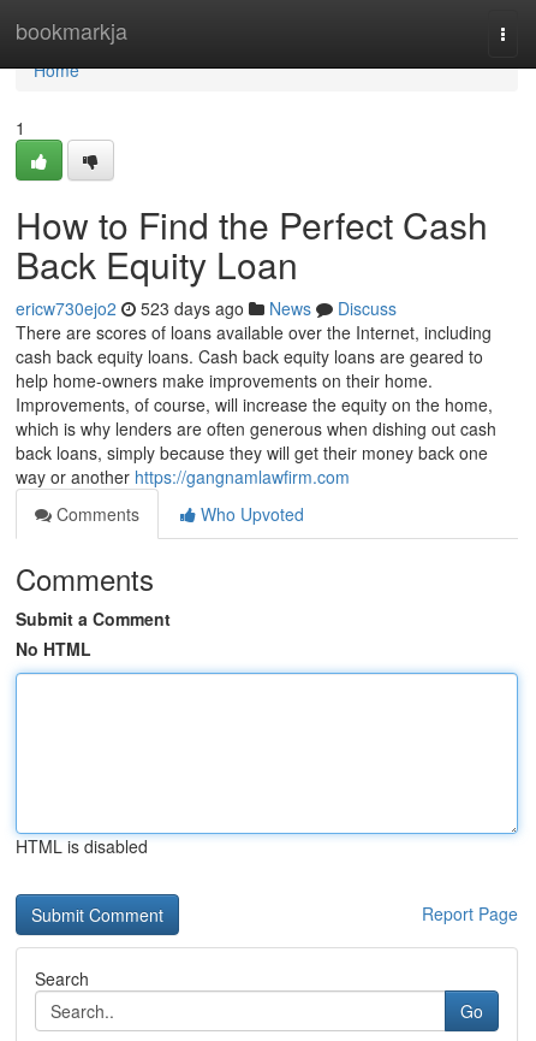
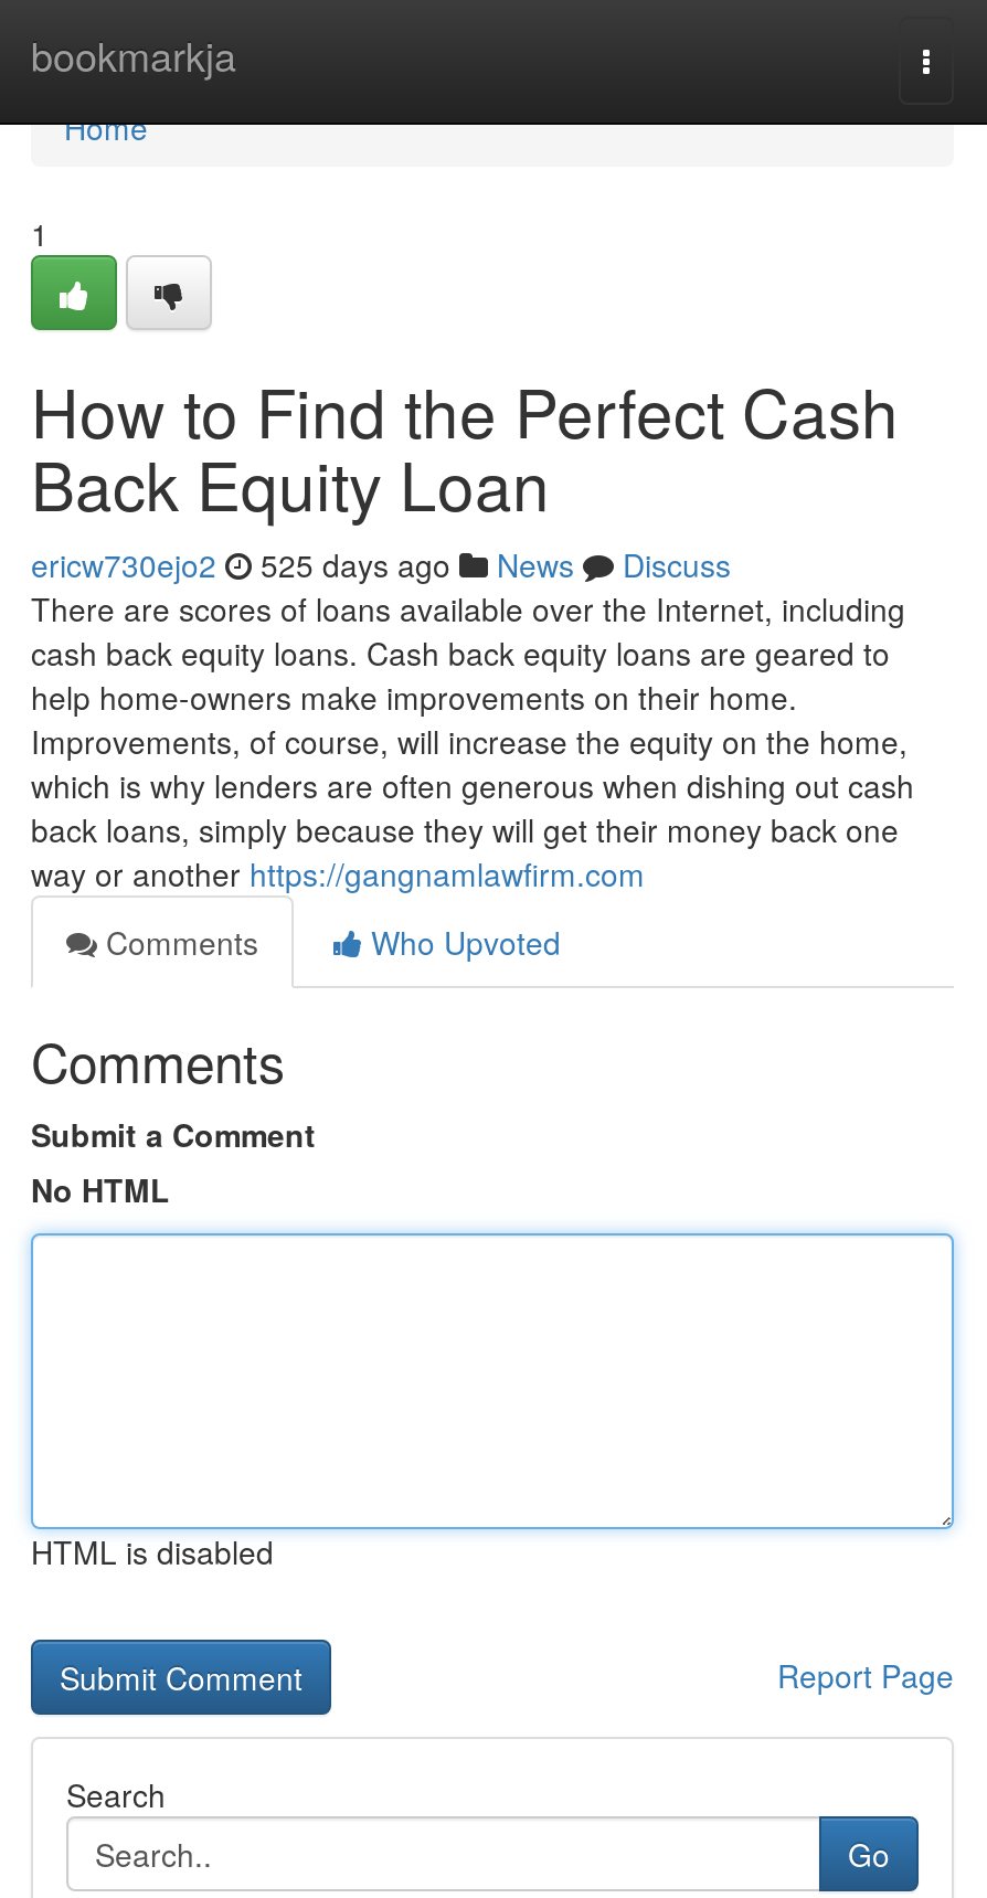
- ericw730ejo2 523 days ago News Discuss
+ ericw730ejo2 525 days ago News Discuss
